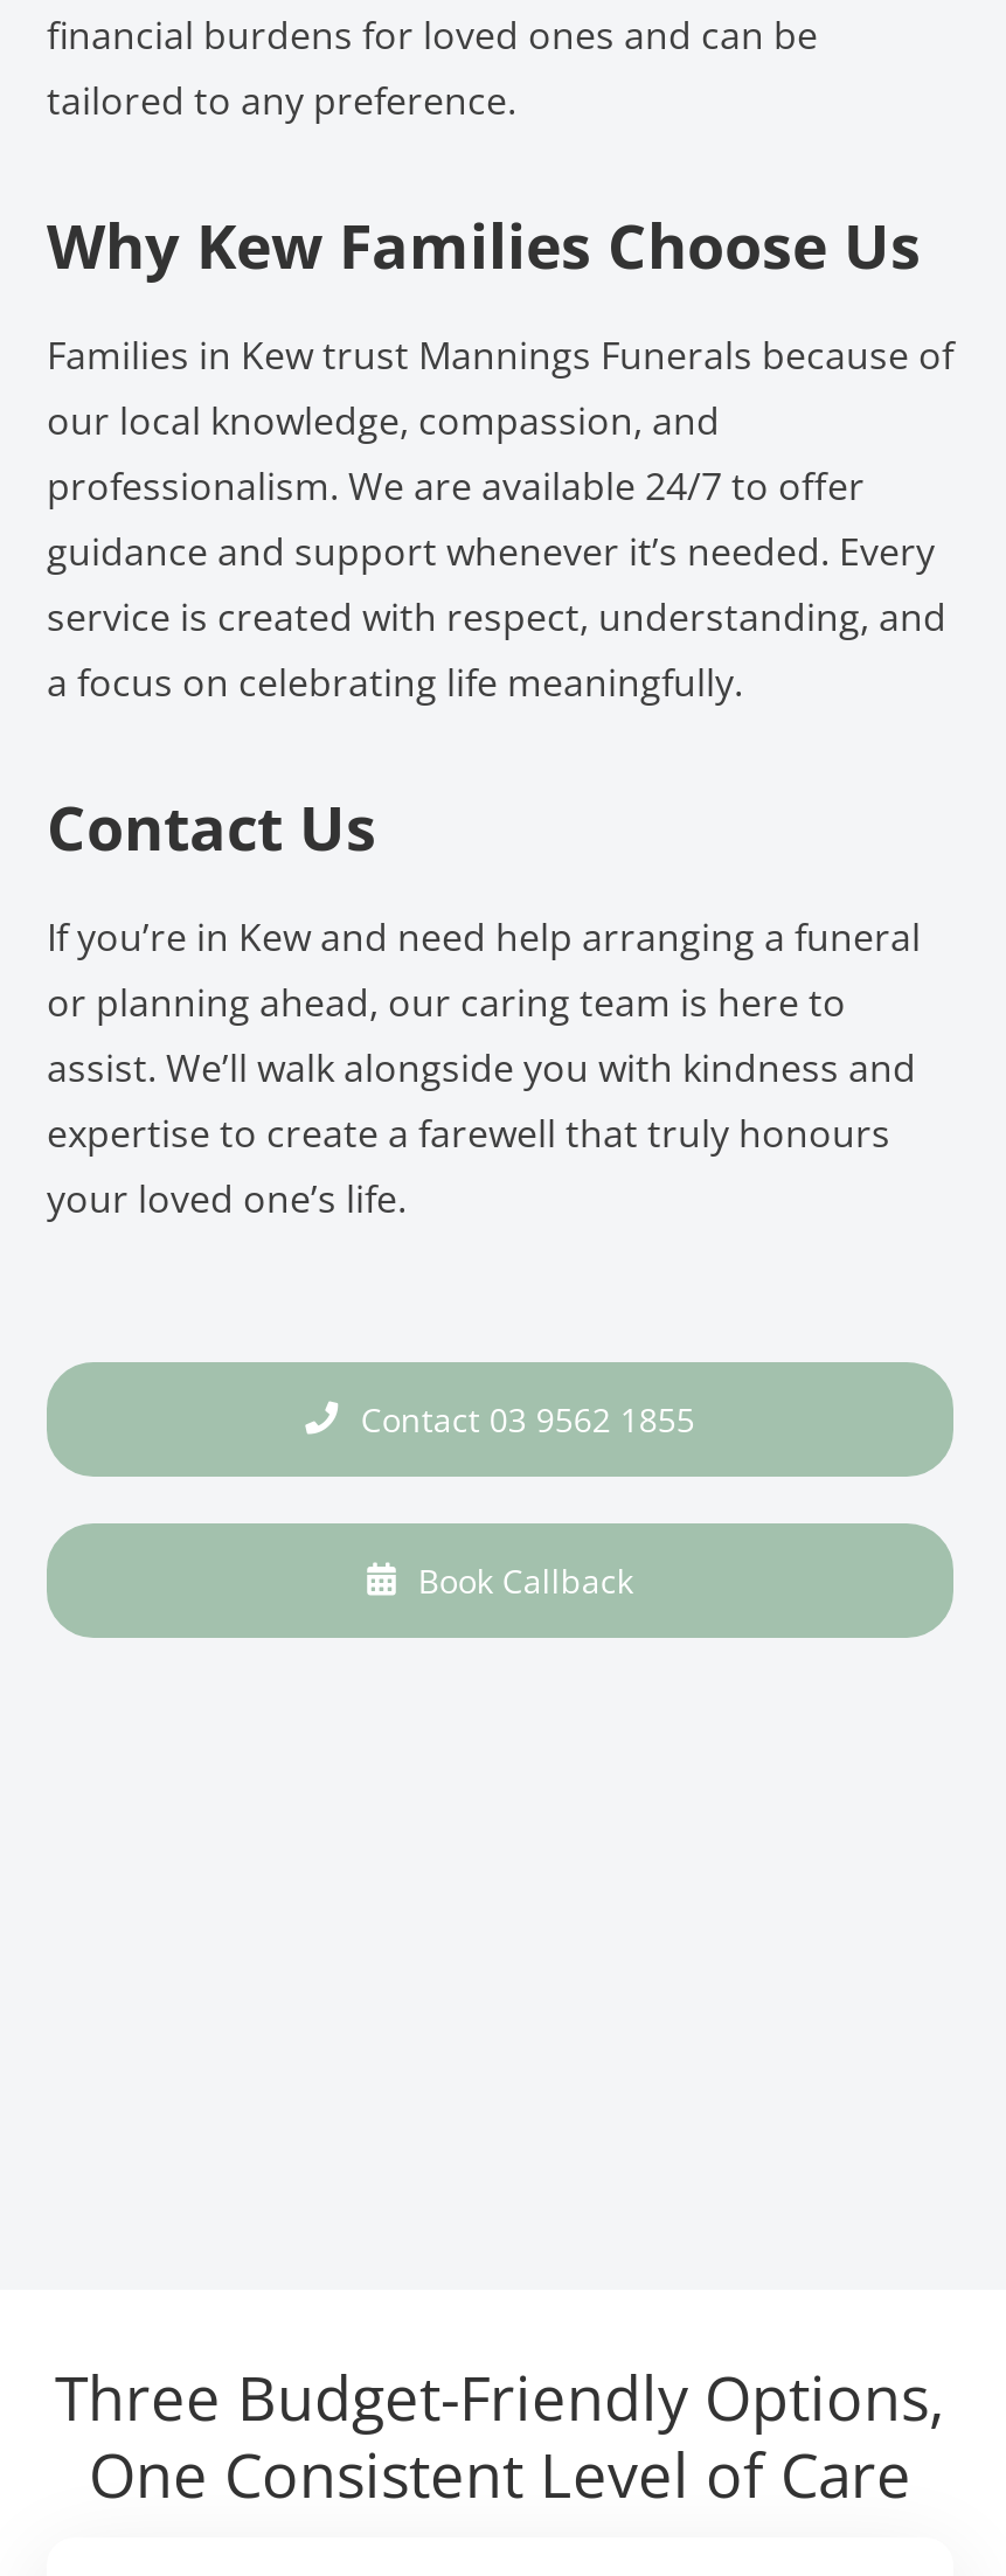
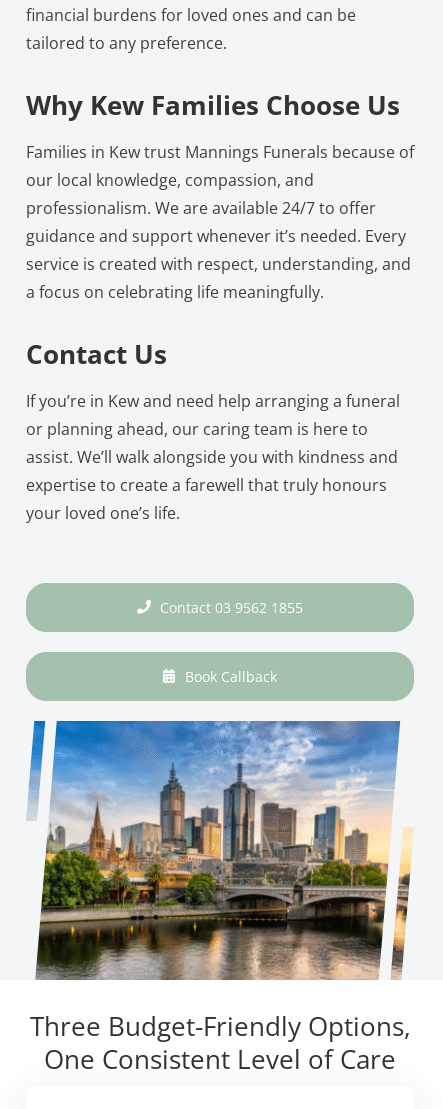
+ [image]
